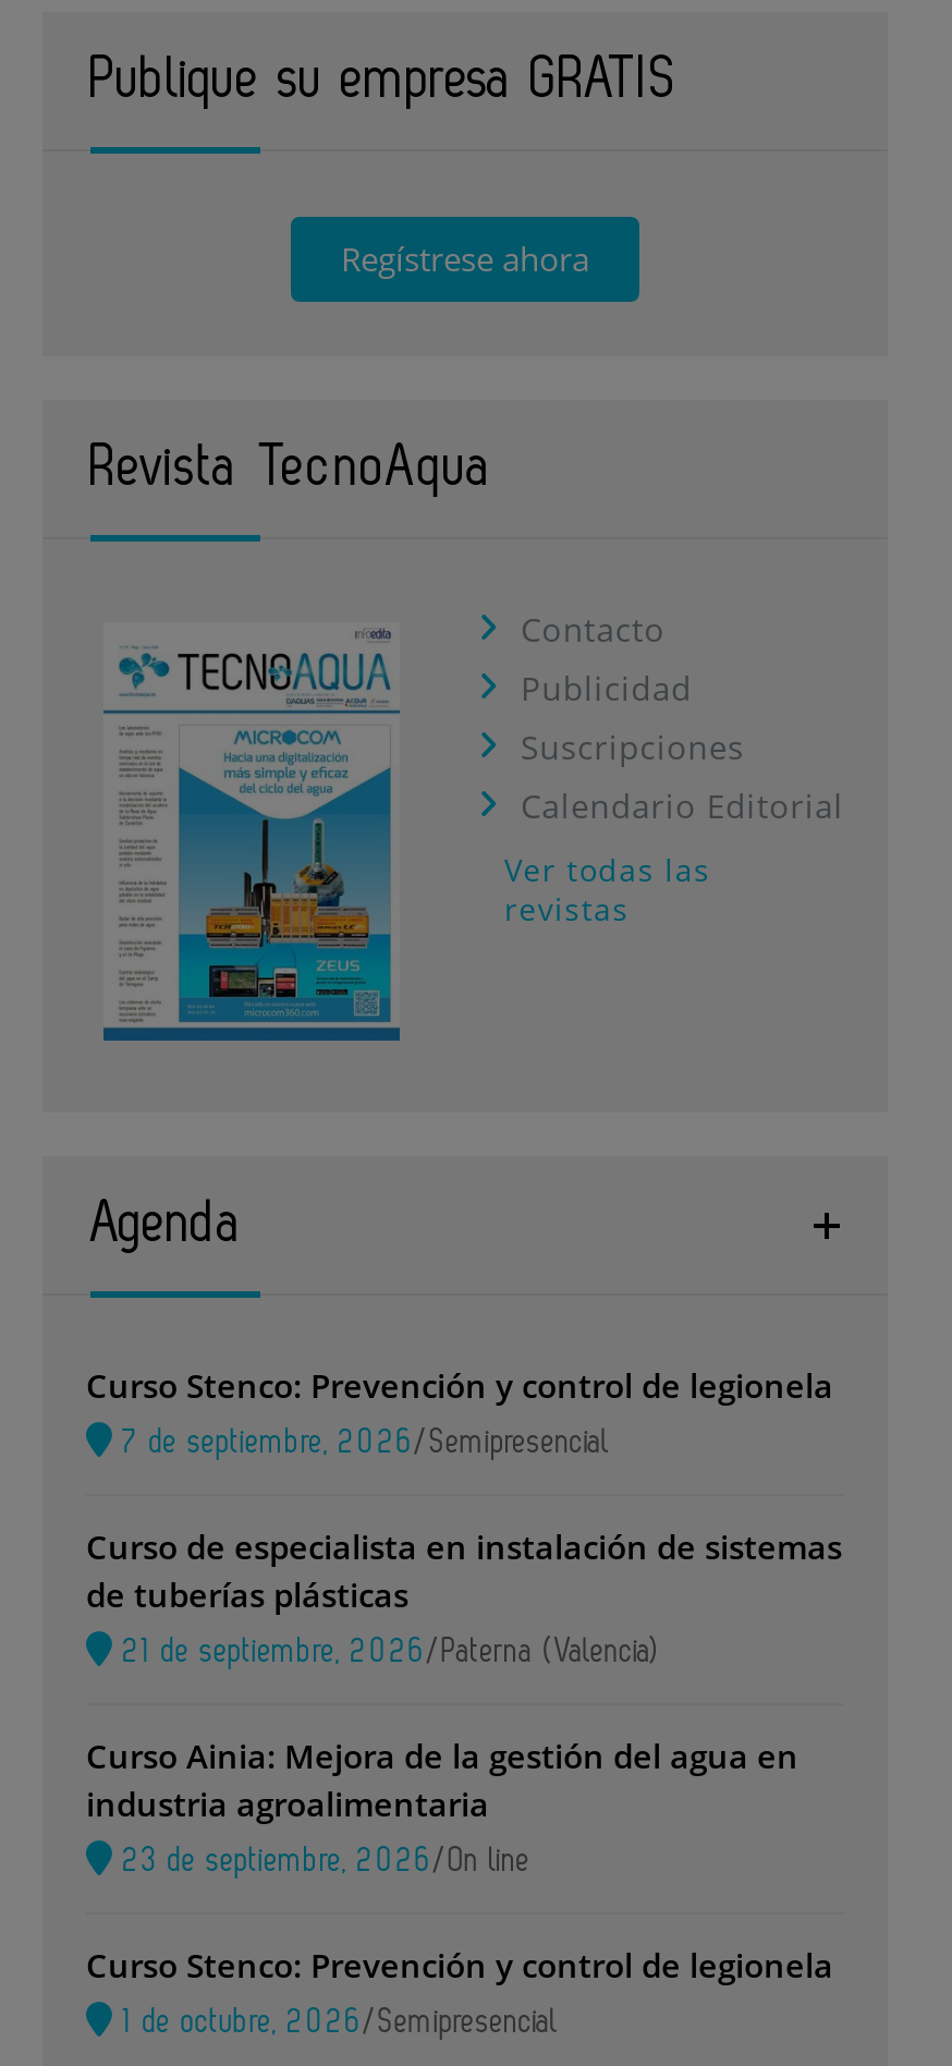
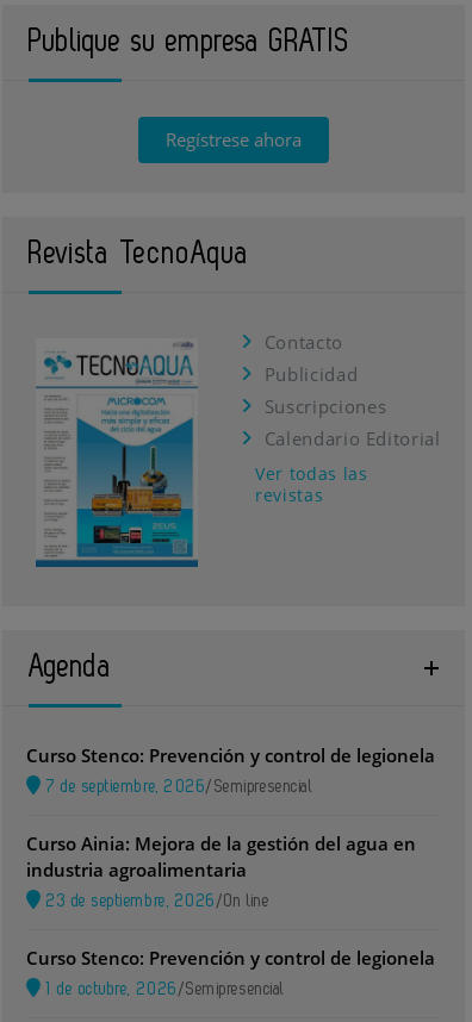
- Curso de especialista en instalación de sistemas
- de tuberías plásticas
- 21 de septiembre, 2026/Paterna (Valencia)
